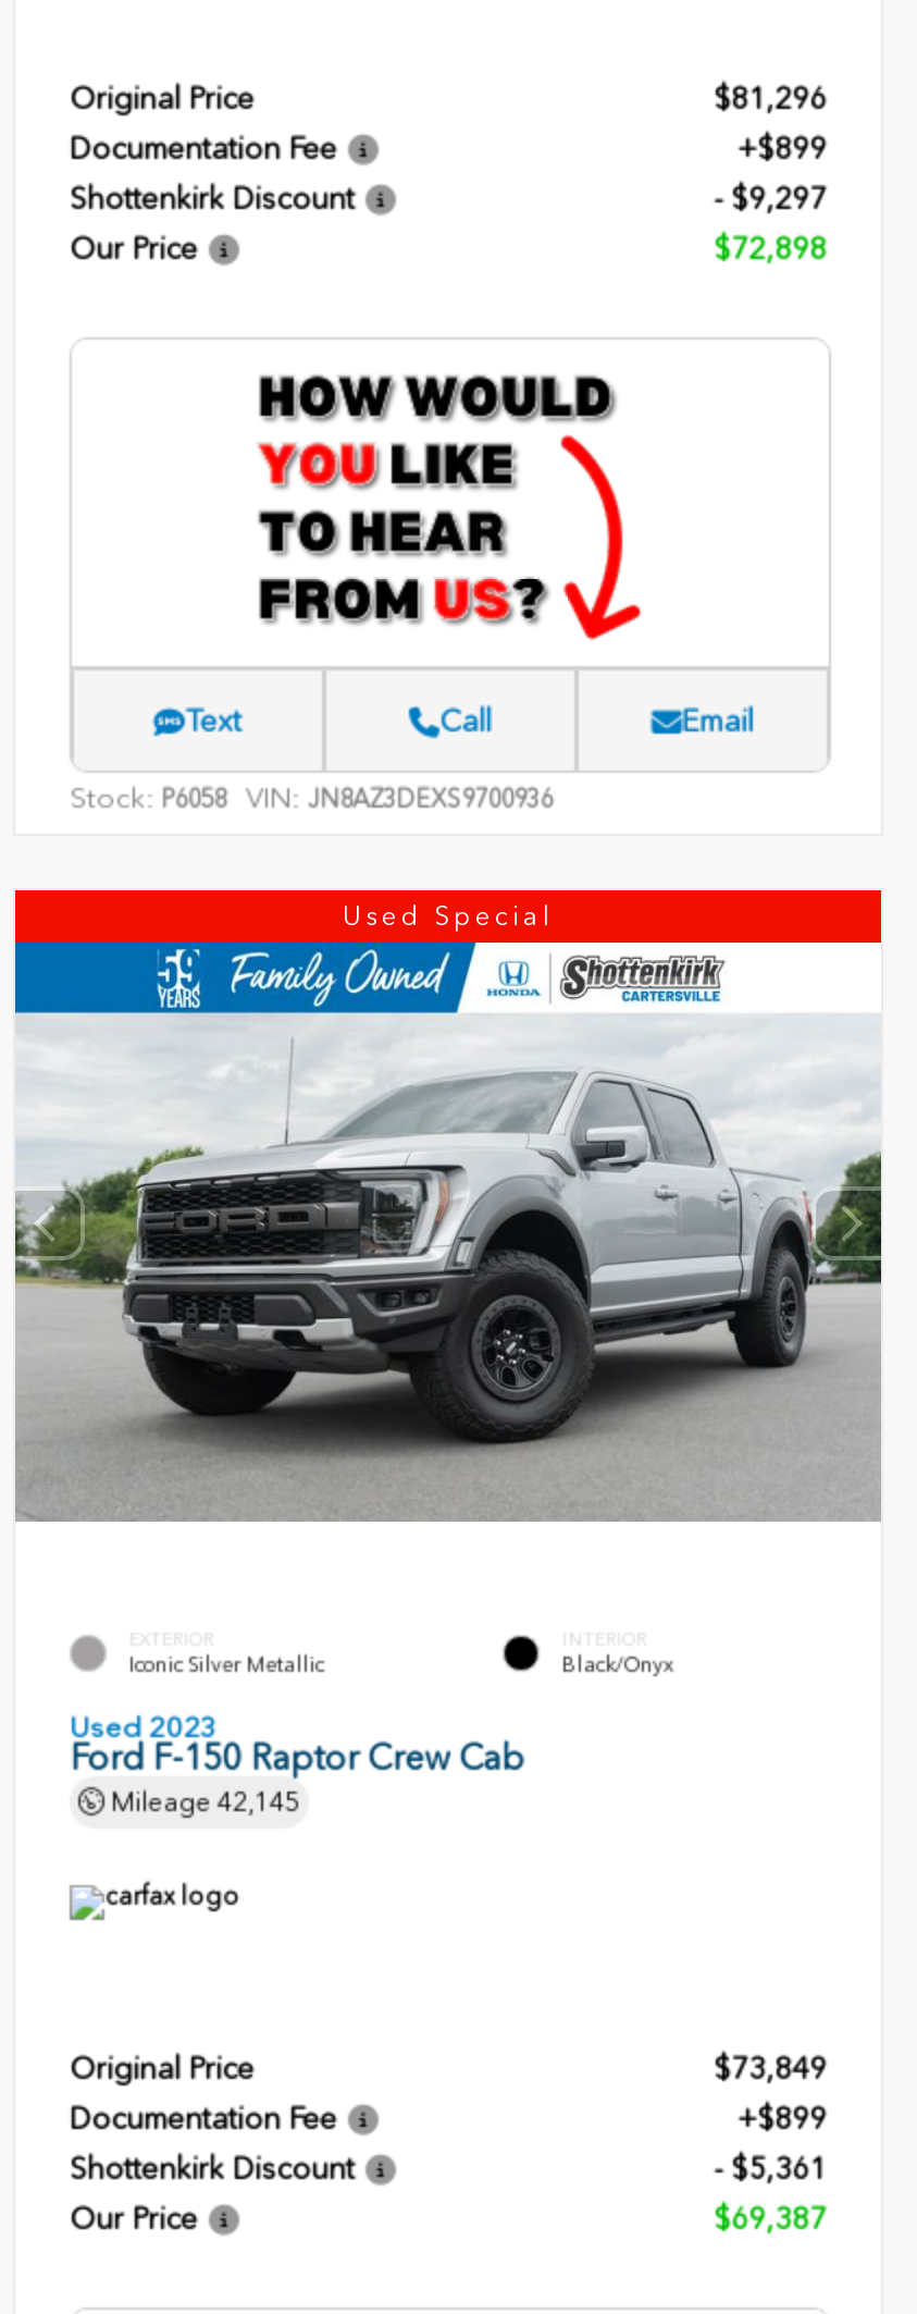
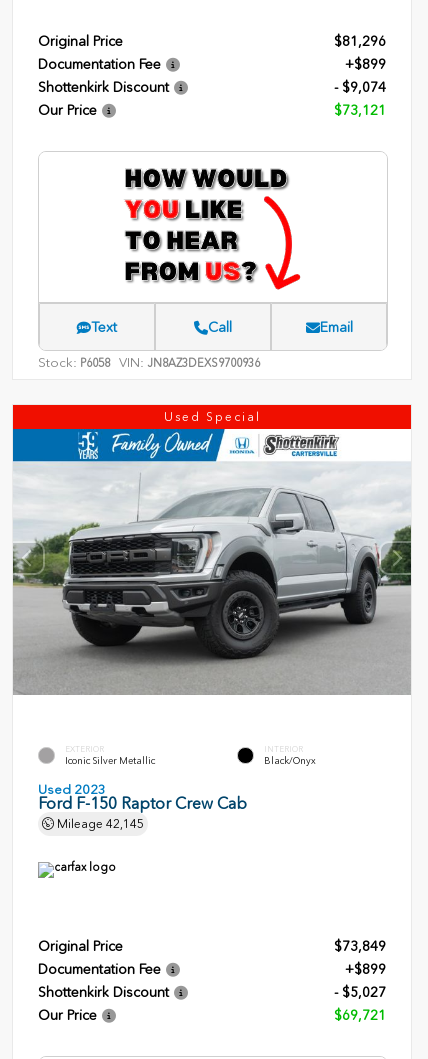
- - $9,297
+ - $9,074

- $72,898
+ $73,121

- - $5,361
+ - $5,027

- $69,387
+ $69,721
